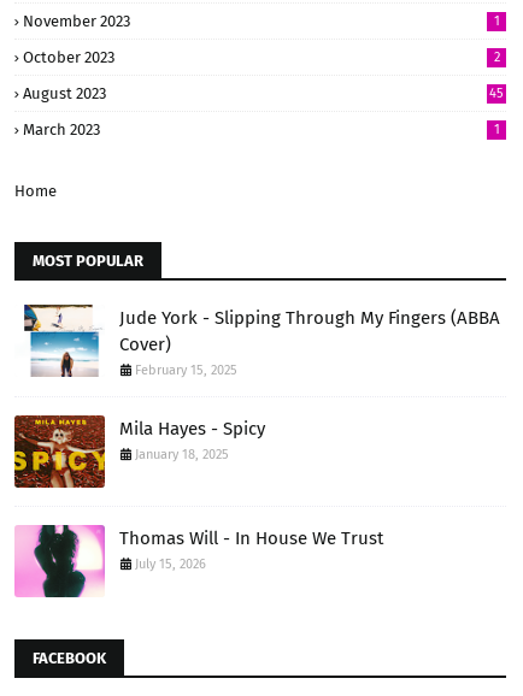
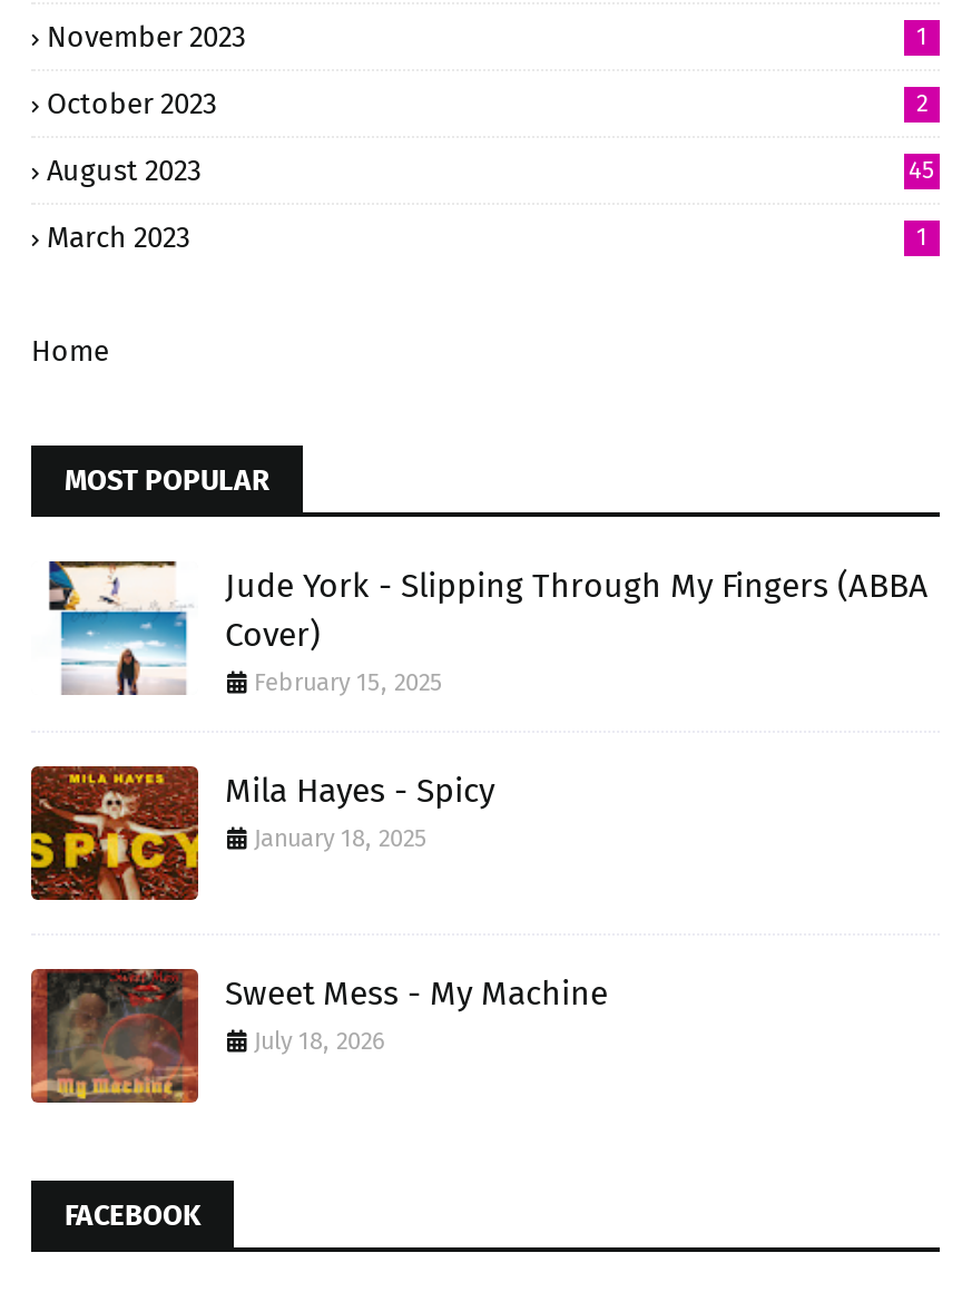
- [image]
- Thomas Will - In House We Trust
- July 15, 2026
+ [image]
+ Sweet Mess - My Machine
+ July 18, 2026
